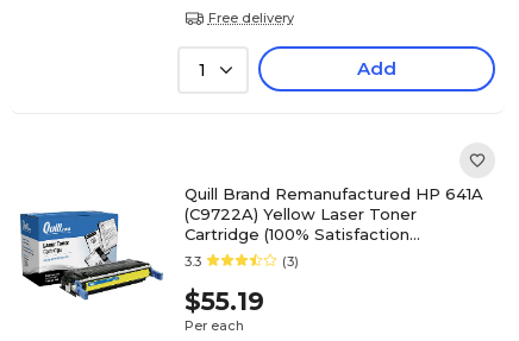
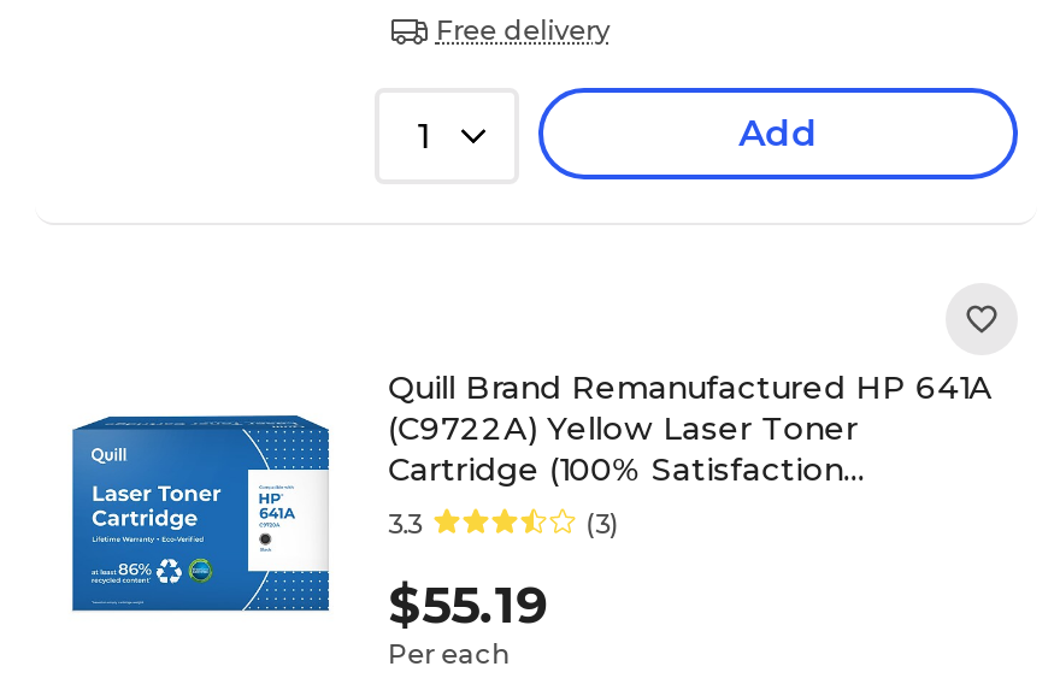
- [image]
+ [image]
